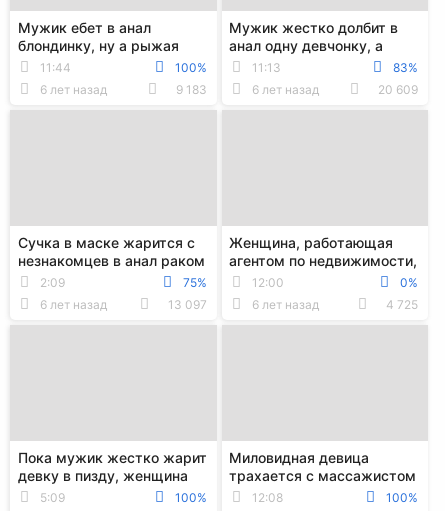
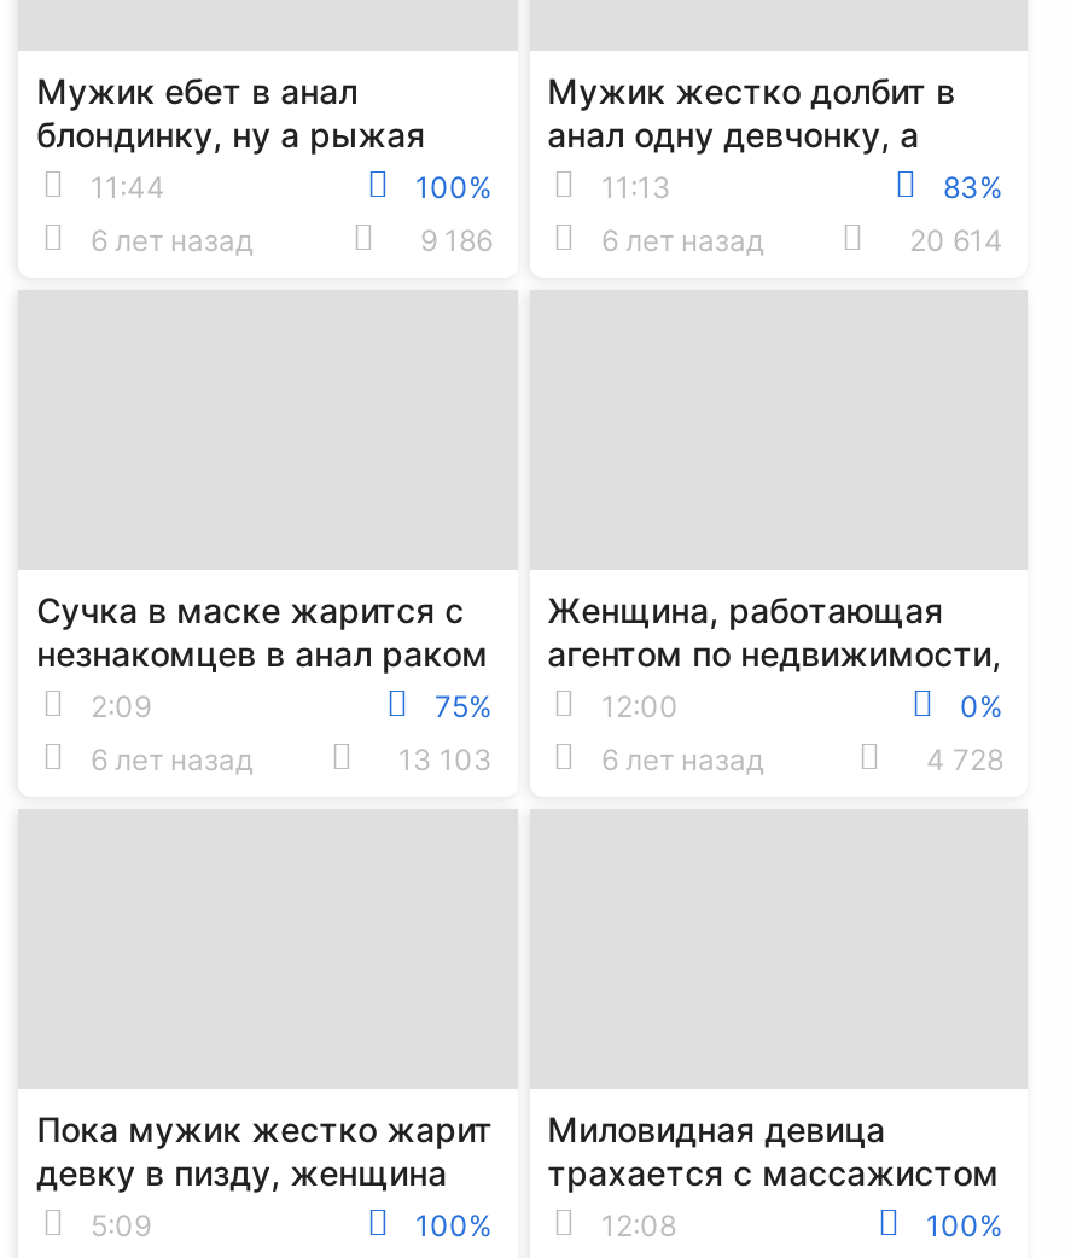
- 9 183
+ 9 186

- 20 609
+ 20 614

- 13 097
+ 13 103

- 4 725
+ 4 728
